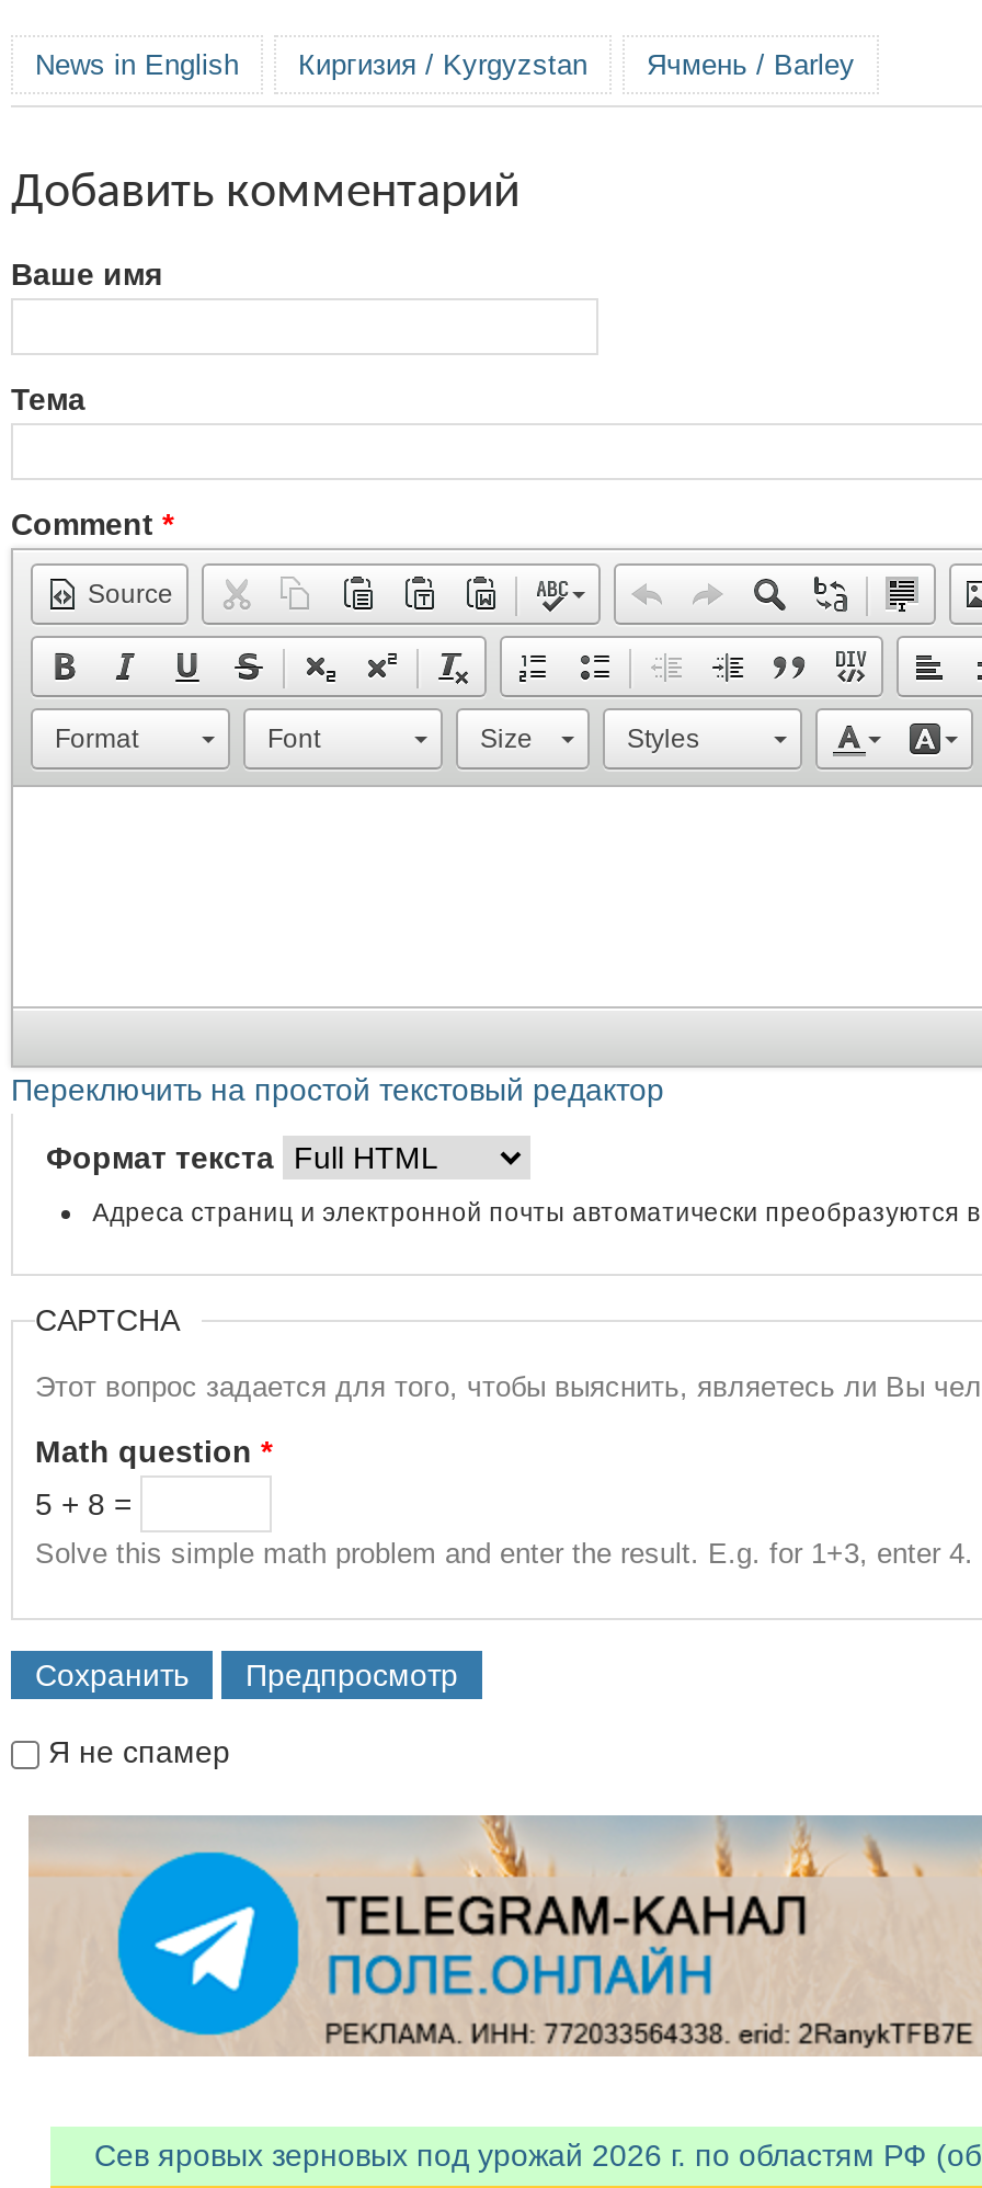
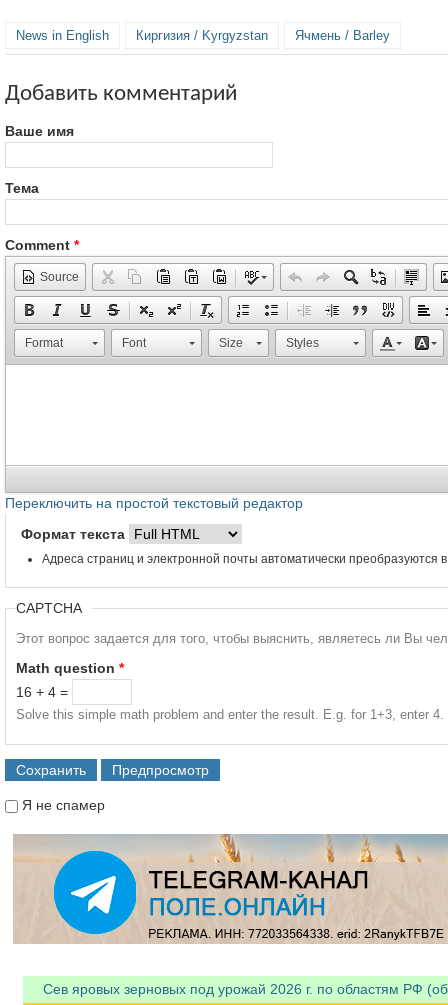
- 5 + 8 =
+ 16 + 4 =
